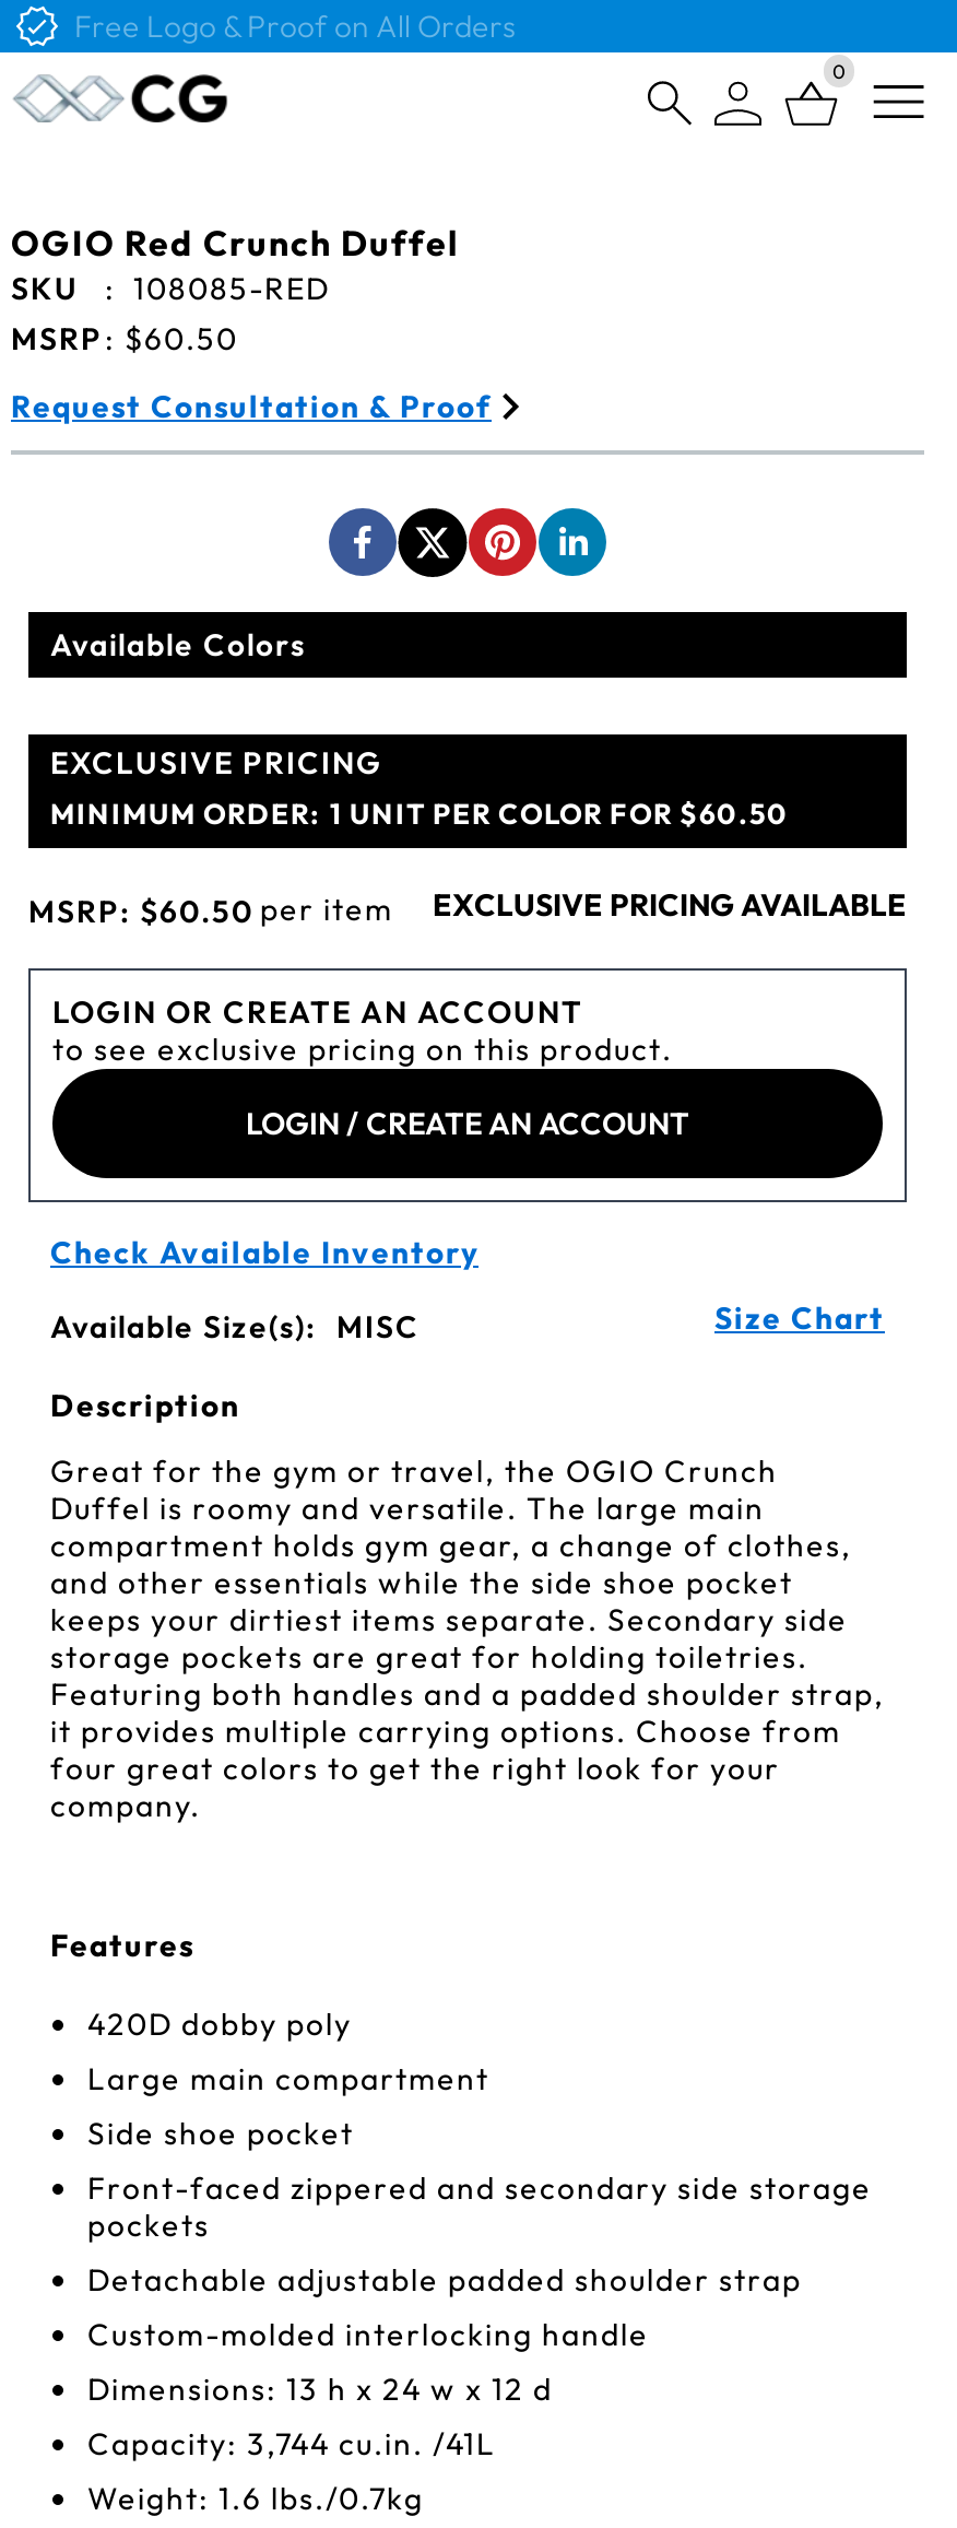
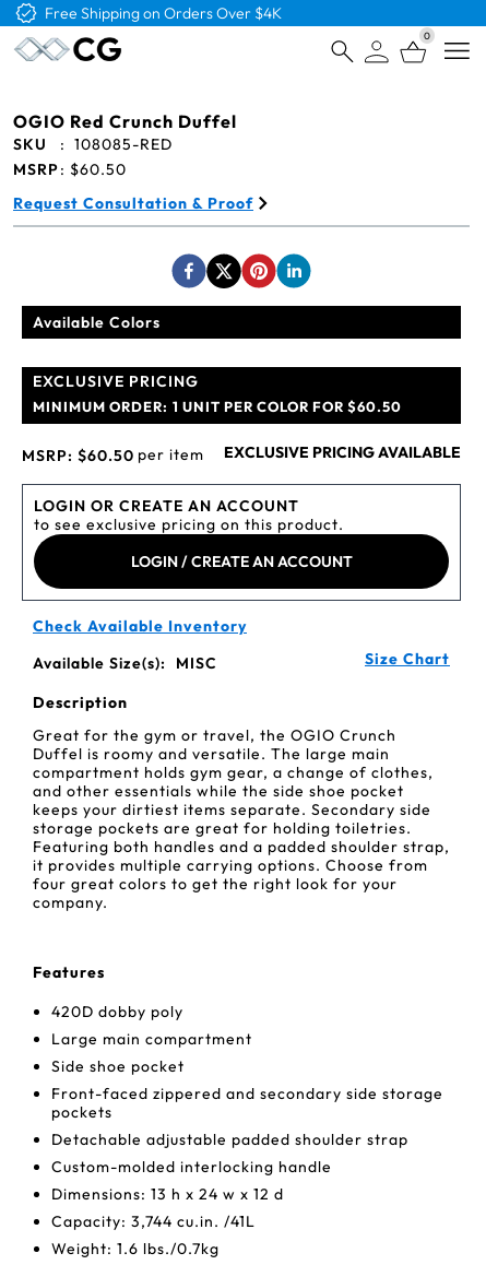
- Free Logo & Proof on All Orders
+ Free Shipping on Orders Over $4K
